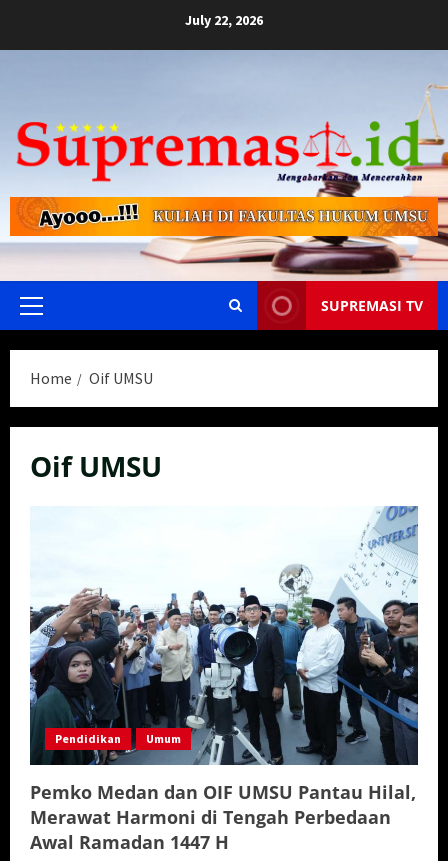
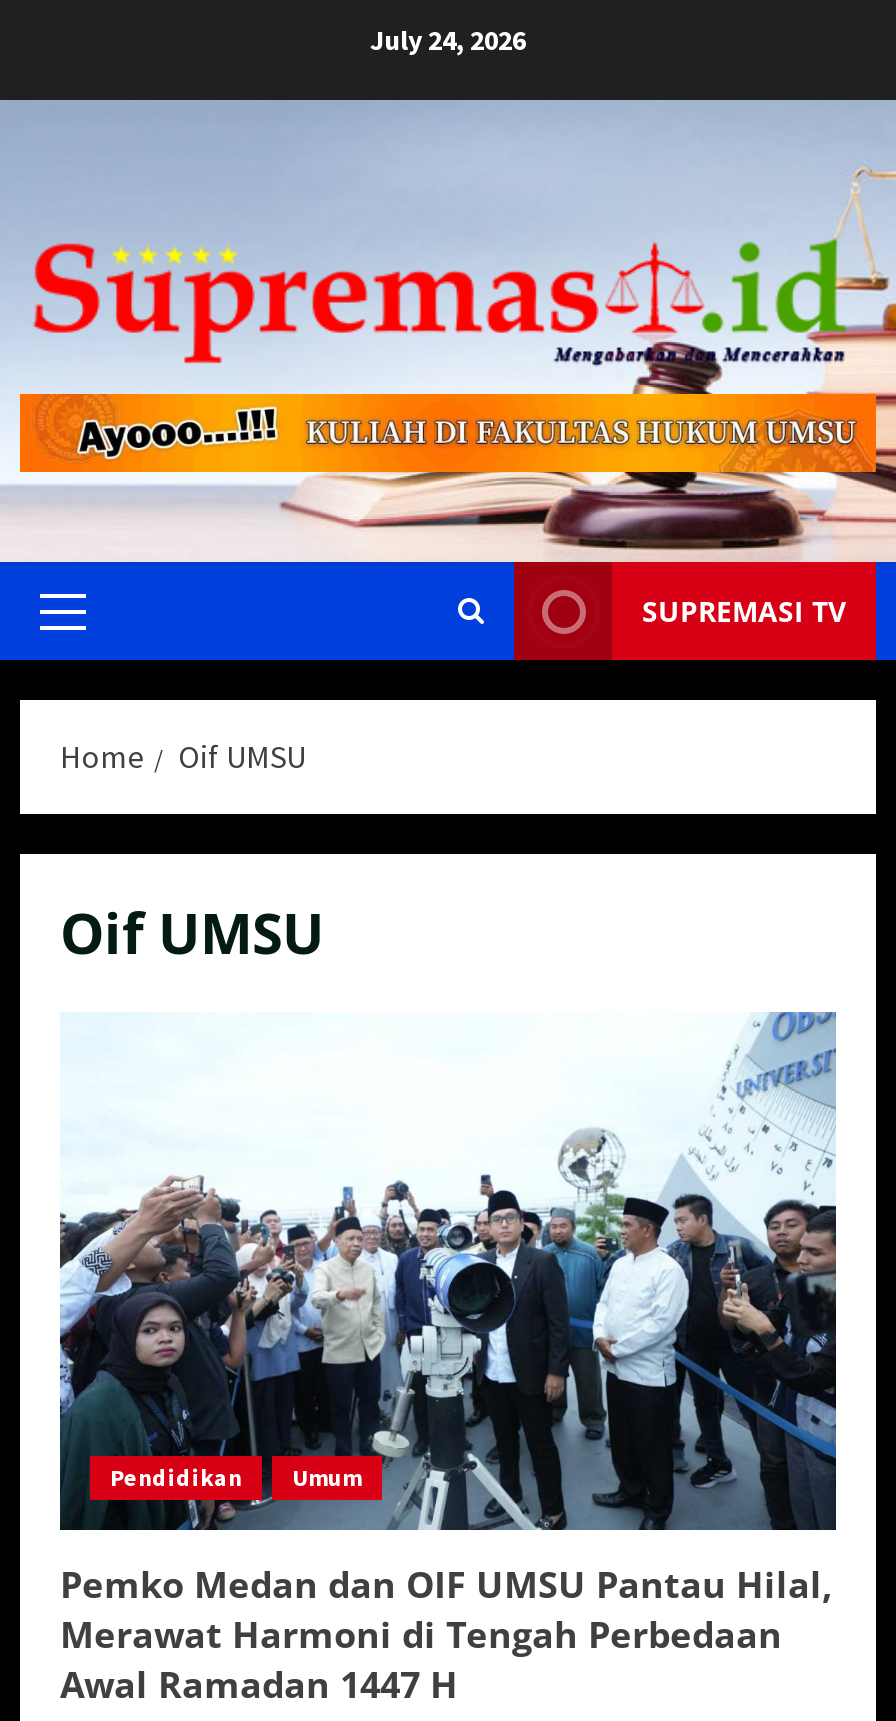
- July 22, 2026
+ July 24, 2026
